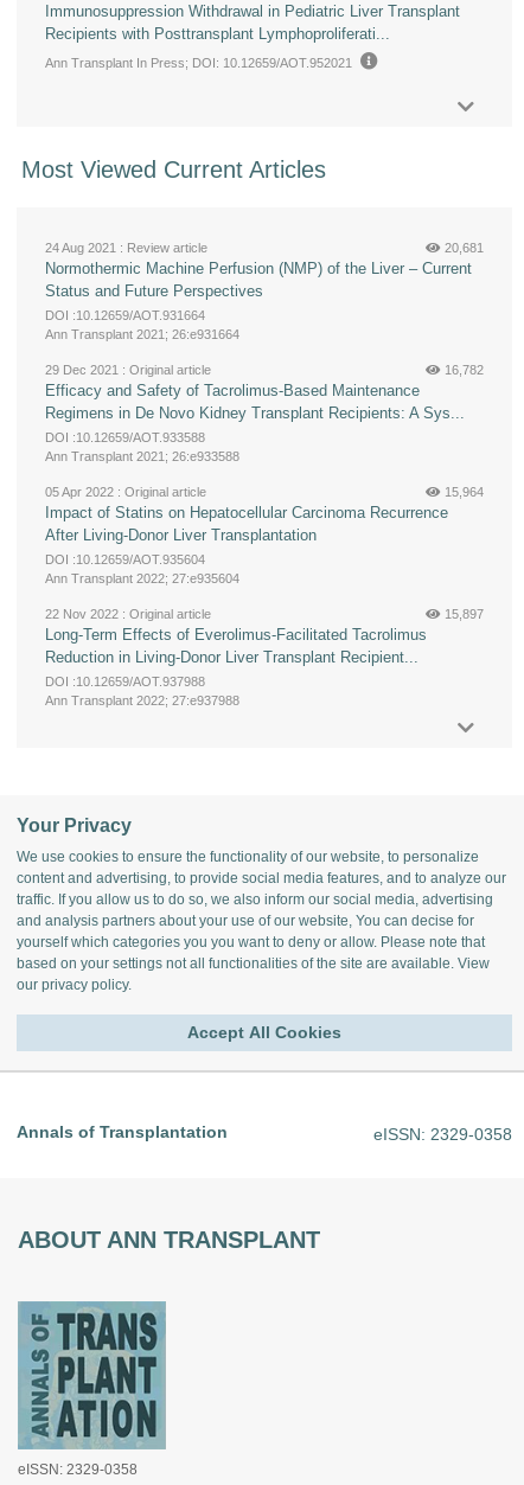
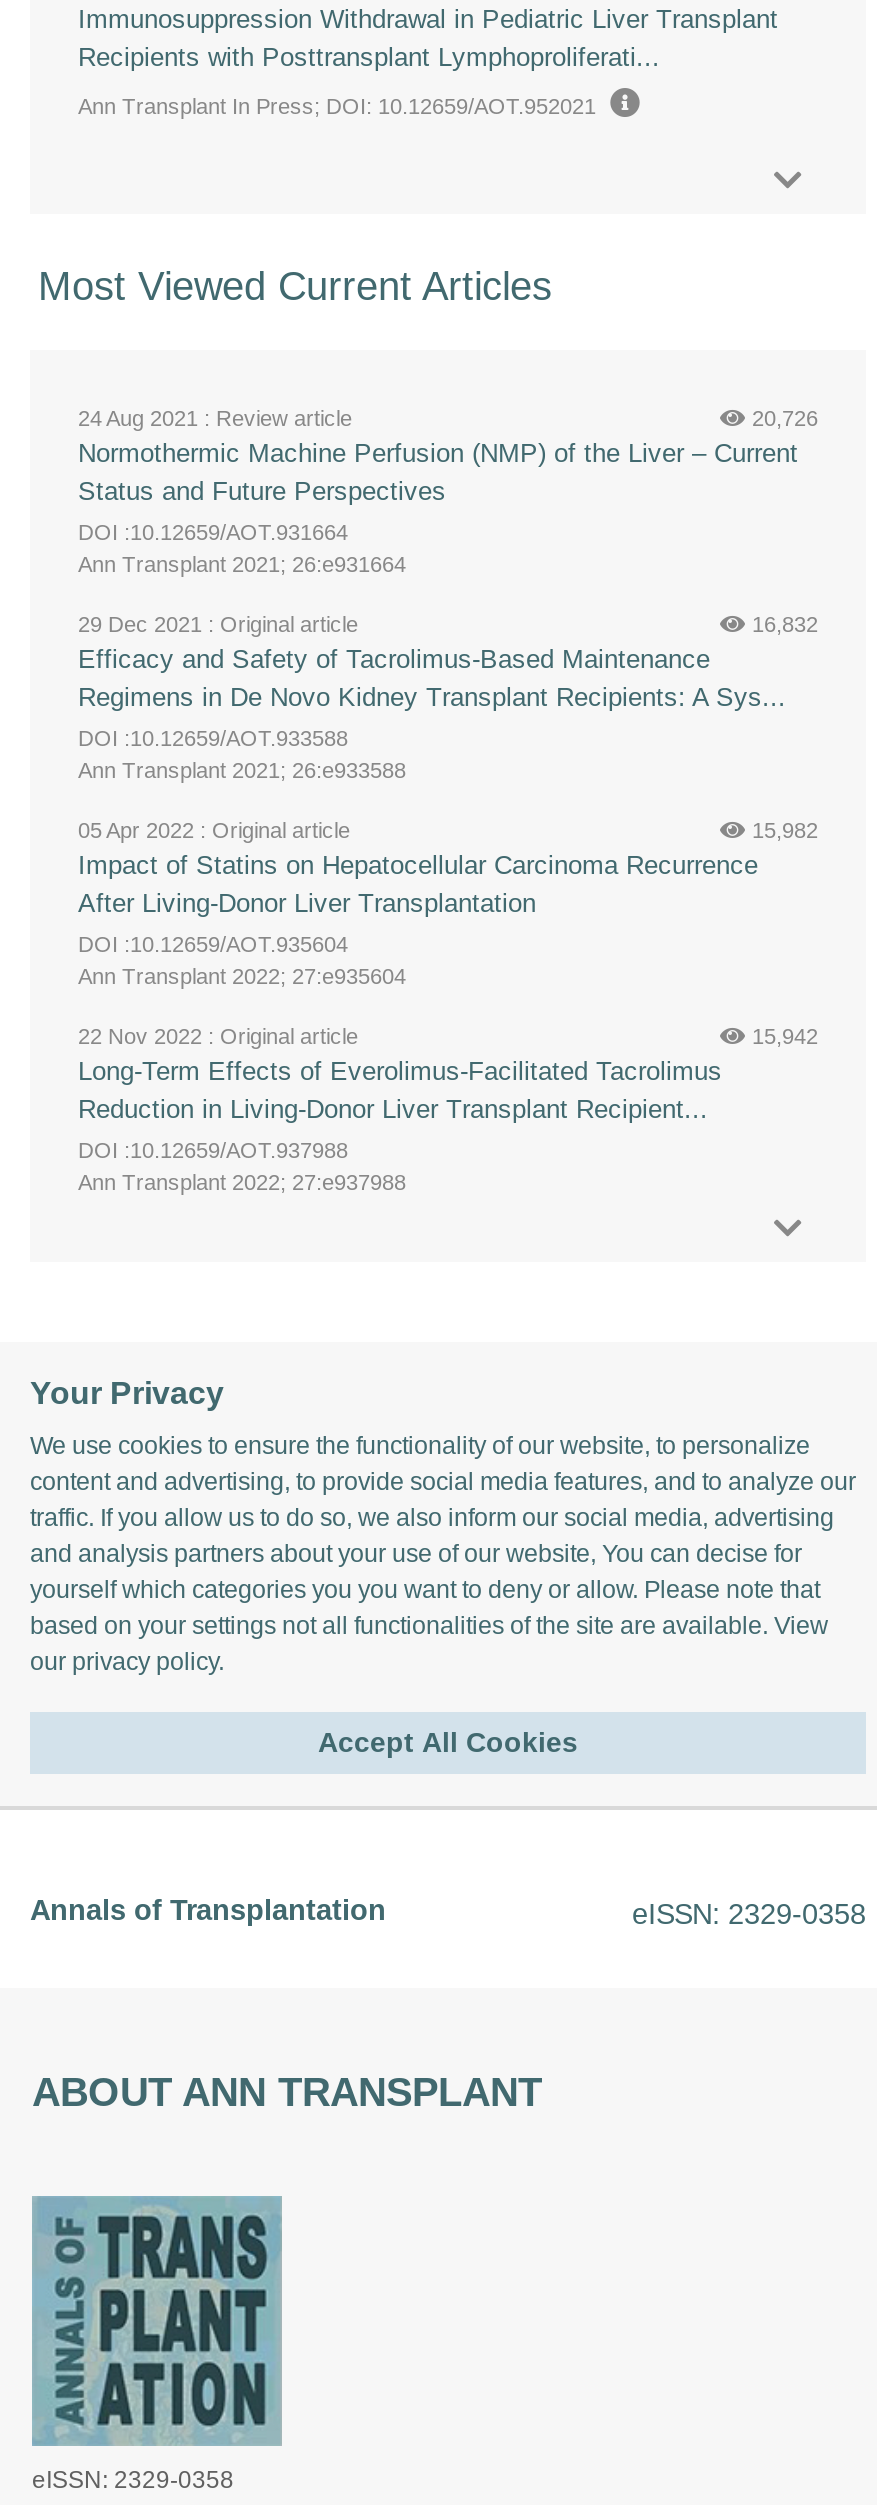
- 20,681
+ 20,726

- 16,782
+ 16,832

- 15,964
+ 15,982

- 15,897
+ 15,942
